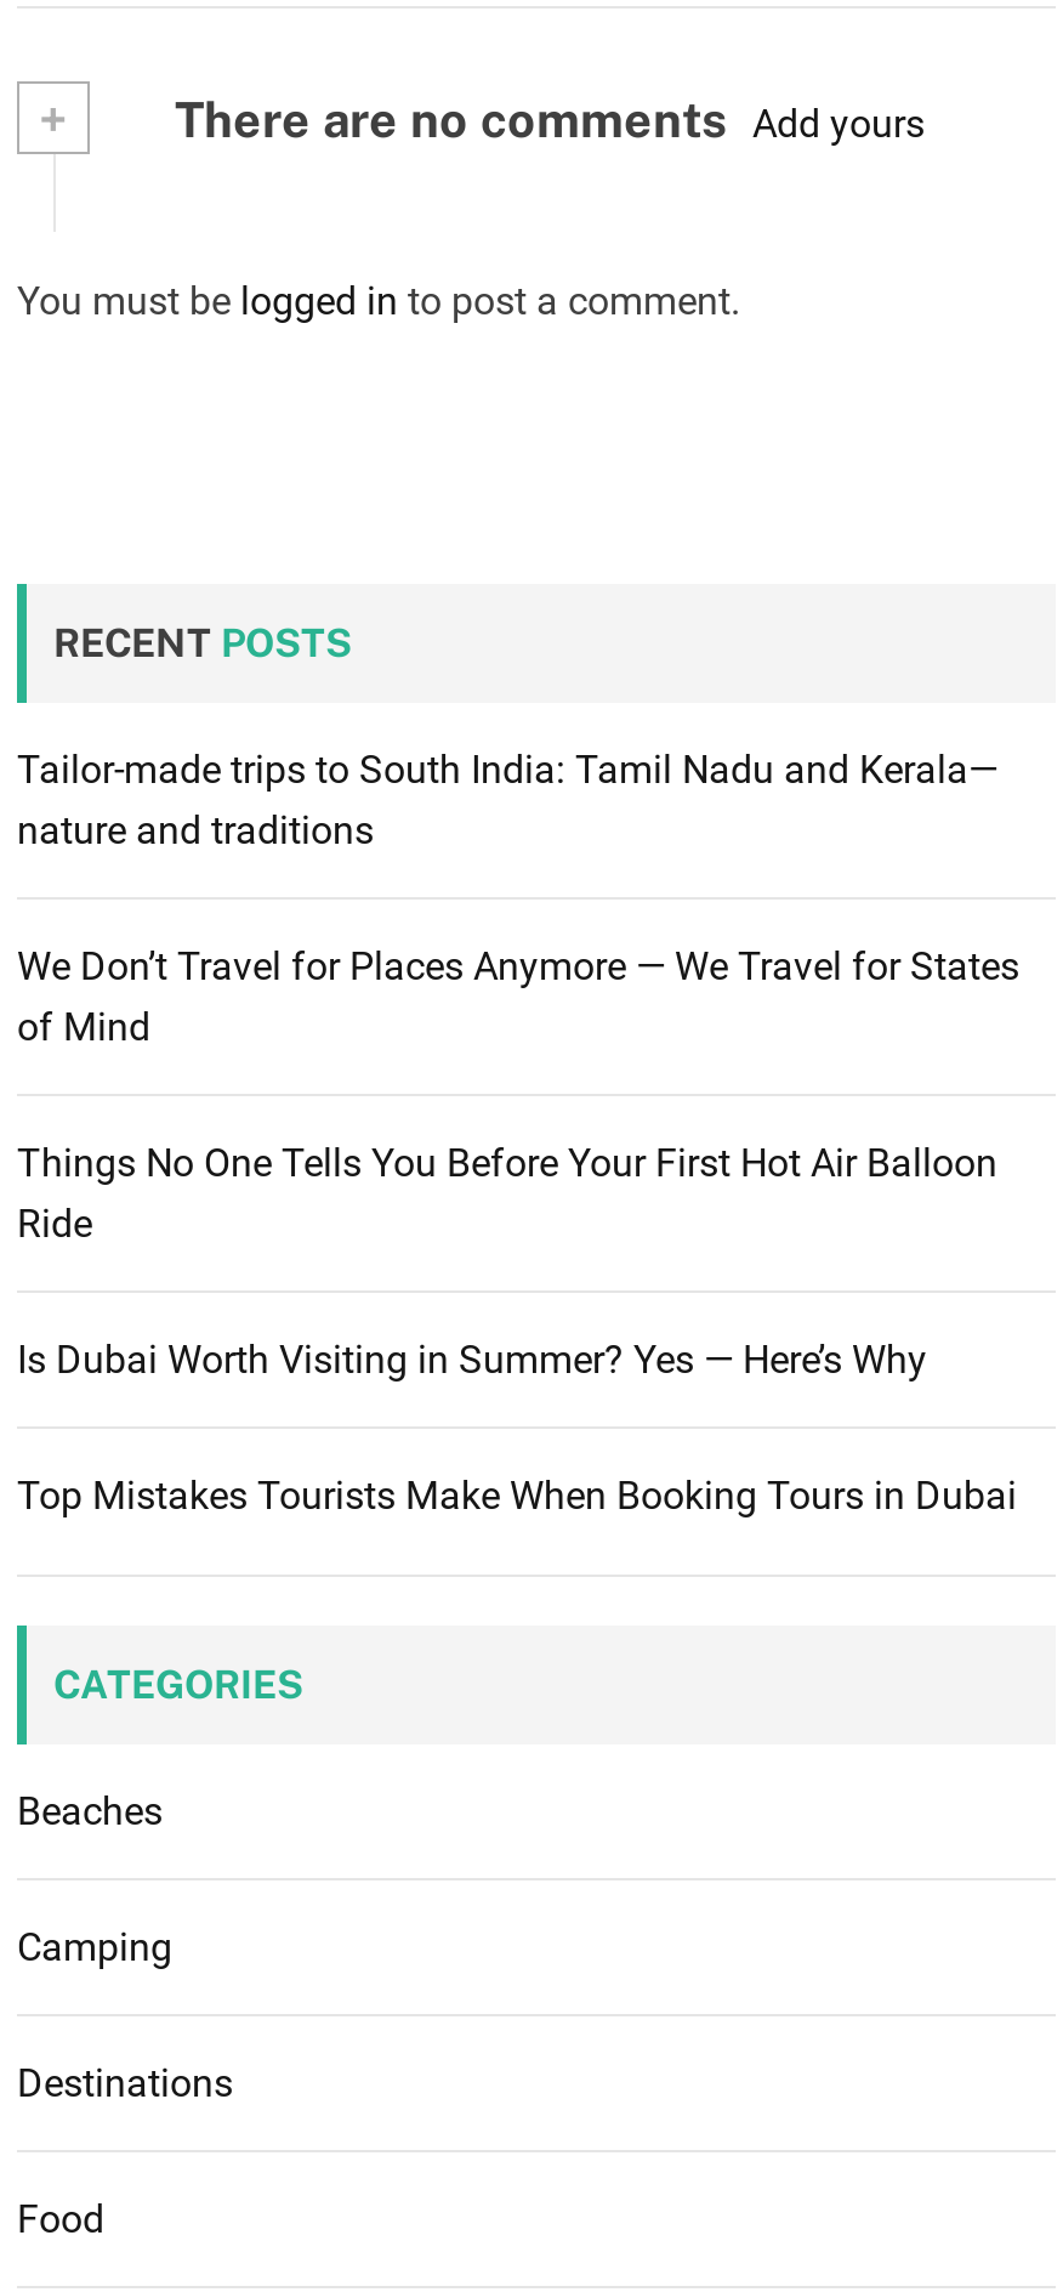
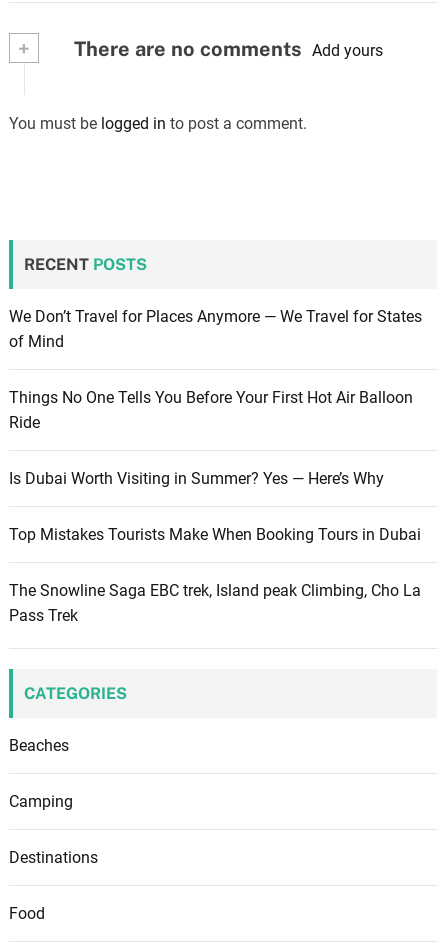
- Tailor-made trips to South India: Tamil Nadu and Kerala—
- nature and traditions

moved up: We Don’t Travel for Places Anymore — We Travel for States | of Mind | Things No One Tells You Before Your First Hot Air Balloon | Ride | Is Dubai Worth Visiting in Summer? Yes — Here’s Why | Top Mistakes Tourists Make When Booking Tours in Dubai

+ The Snowline Saga EBC trek, Island peak Climbing, Cho La
+ Pass Trek
